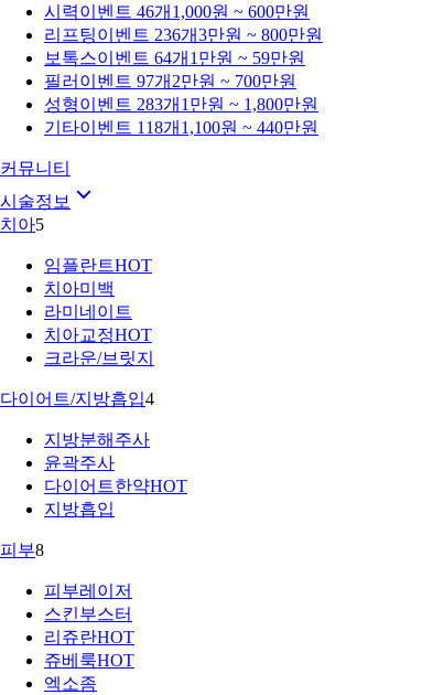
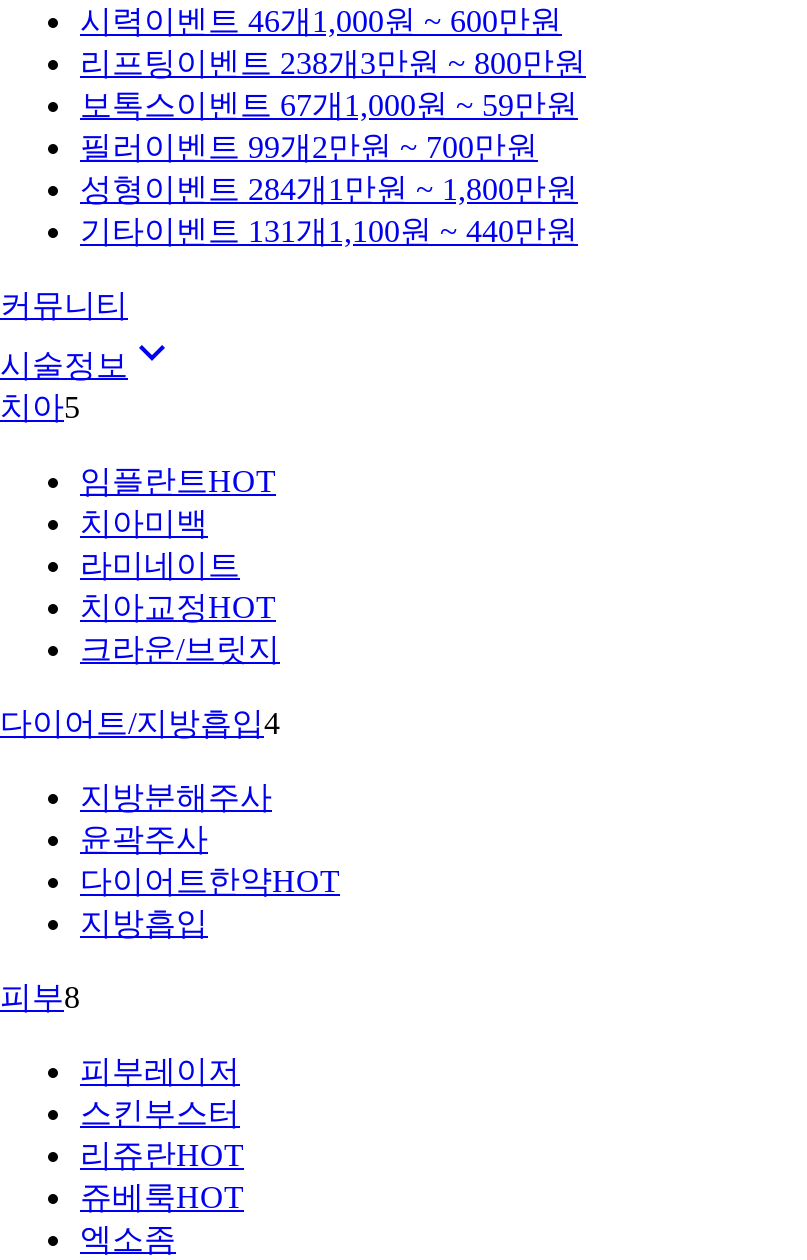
- 리프팅 이벤트 236개3만원 ~ 800만원
+ 리프팅 이벤트 238개3만원 ~ 800만원

- 보톡스 이벤트 64개 1만원 ~ 59만원
+ 보톡스 이벤트 67개 1,000원 ~ 59만원

- 필러 이벤트 97개2만원 ~ 700만원
+ 필러 이벤트 99개2만원 ~ 700만원

- 성형 이벤트 283개 1만원 ~ 1,800만원
+ 성형 이벤트 284개 1만원 ~ 1,800만원

- 기타이벤트 118개 1,100원 ~ 440만원
+ 기타이벤트 131개 1,100원 ~ 440만원
